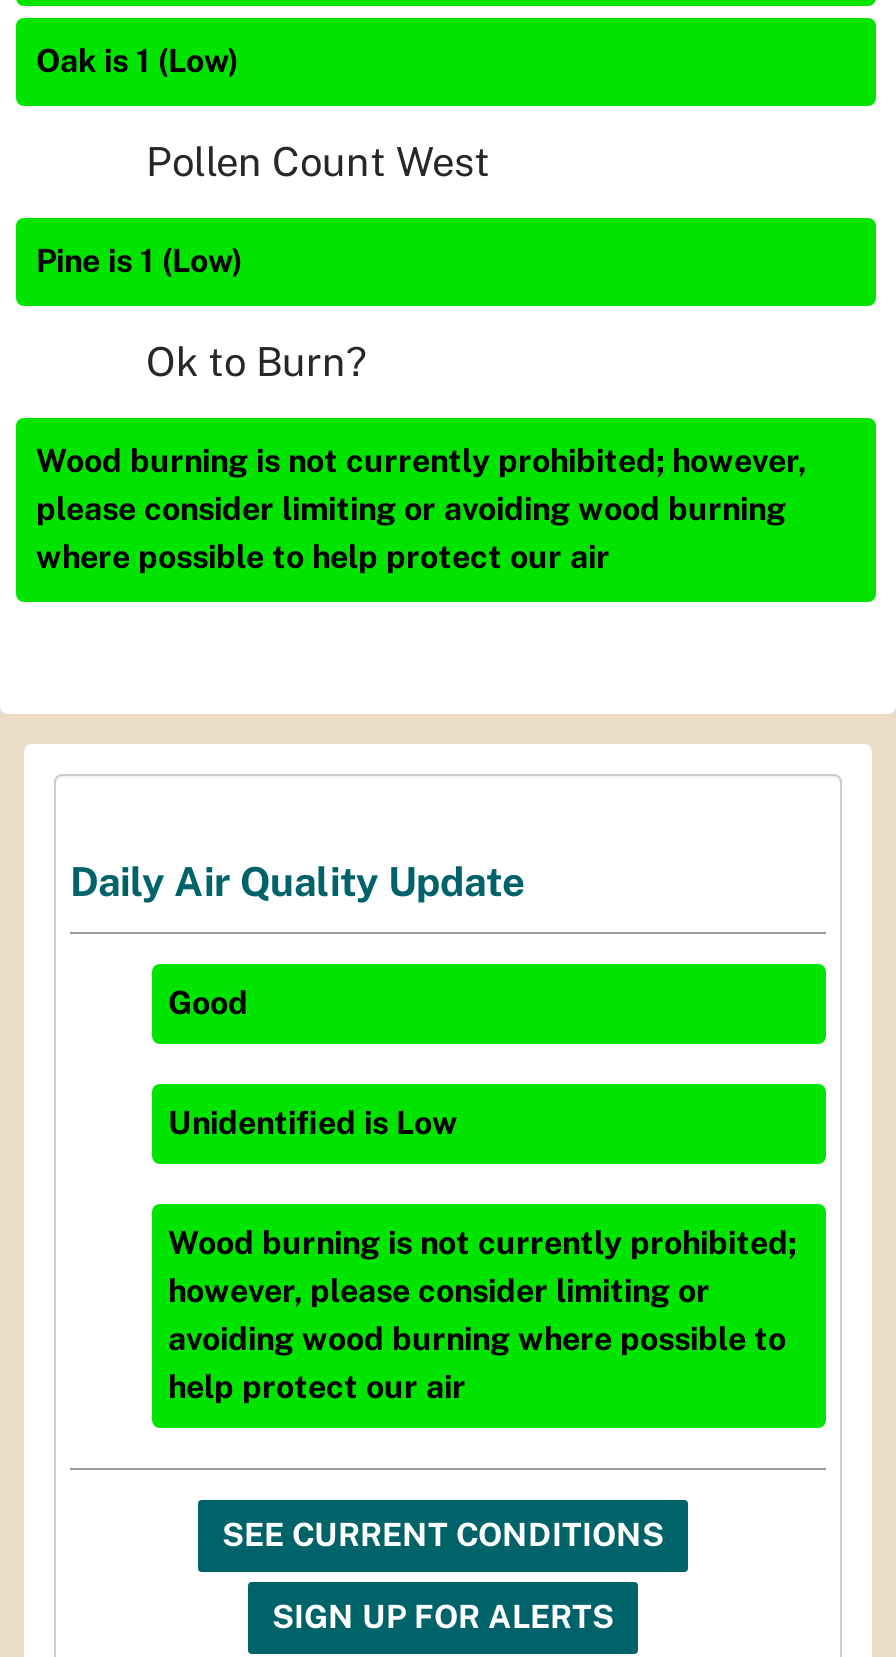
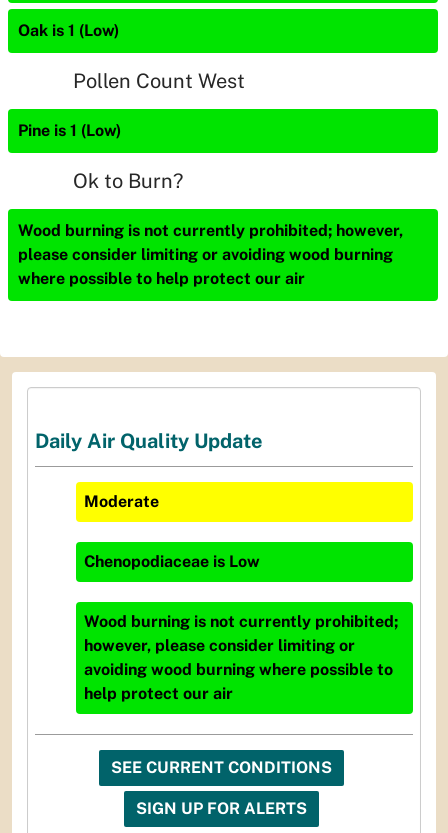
- Good
+ Moderate

- Unidentified is Low
+ Chenopodiaceae is Low
